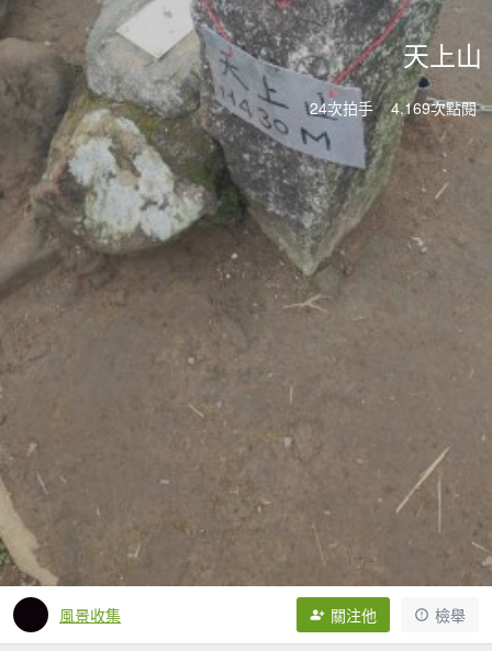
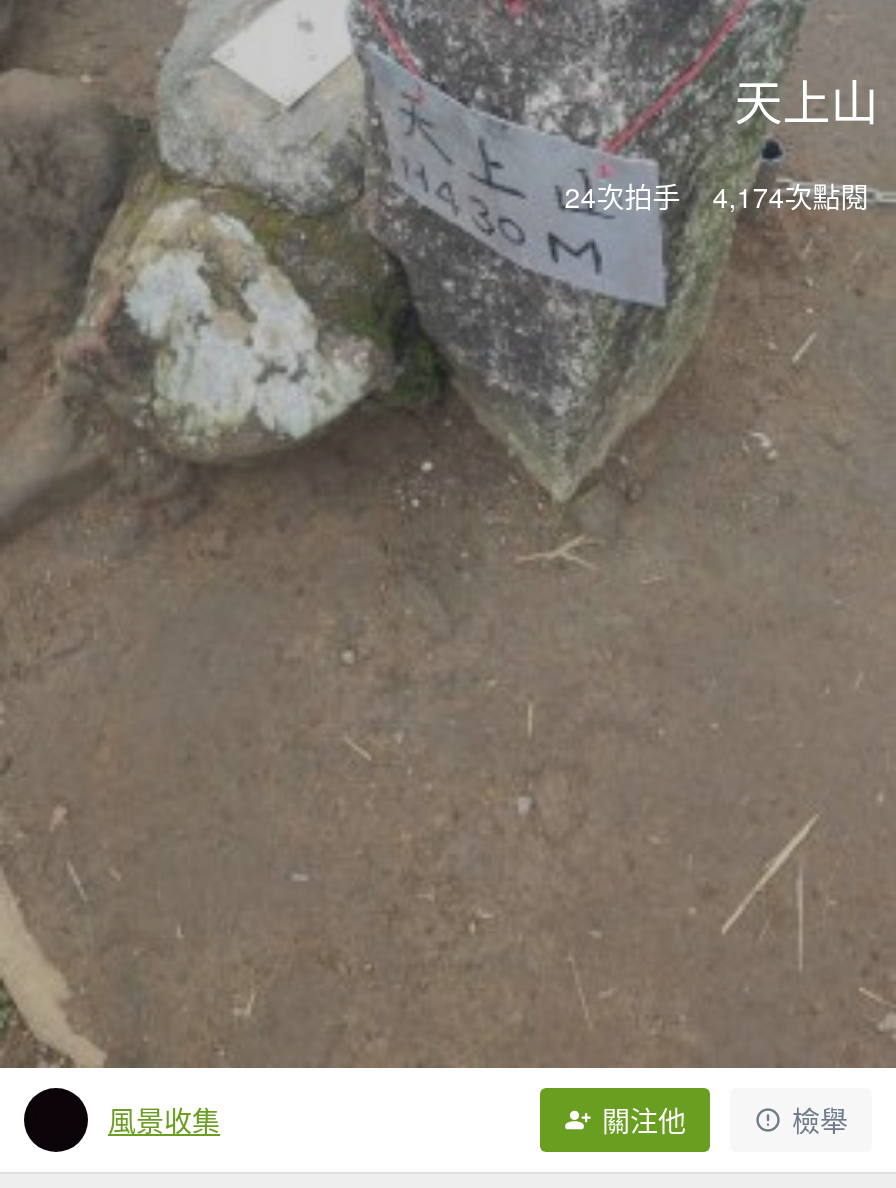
- 24次拍手 4,169次點閱
+ 24次拍手 4,174次點閱
